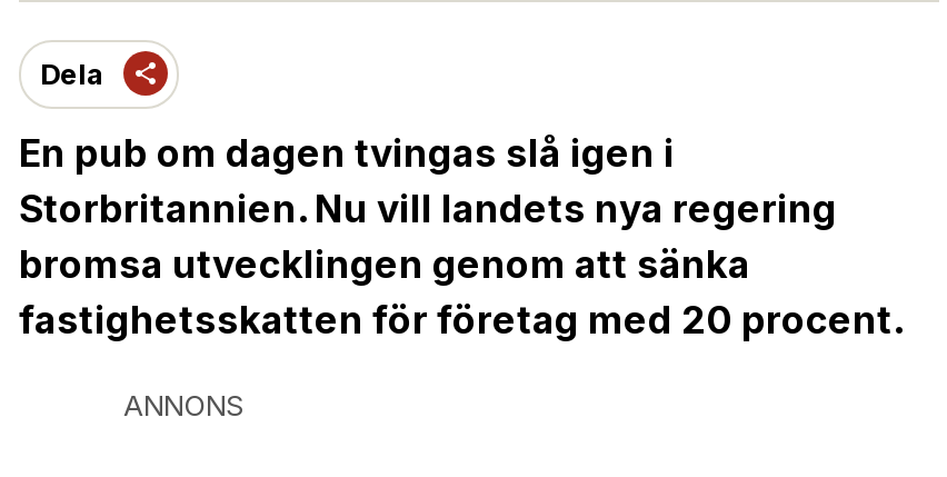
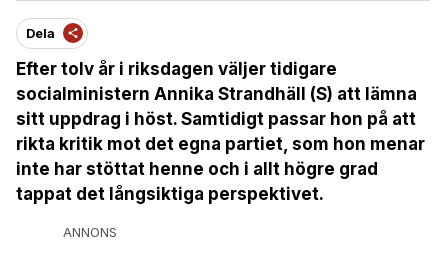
- En pub om dagen tvingas slå igen i
- Storbritannien. Nu vill landets nya regering
- bromsa utvecklingen genom att sänka
- fastighetsskatten för företag med 20 procent.
+ Efter tolv år i riksdagen väljer tidigare
+ socialministern Annika Strandhäll (S) att lämna
+ sitt uppdrag i höst. Samtidigt passar hon på att
+ rikta kritik mot det egna partiet, som hon menar
+ inte har stöttat henne och i allt högre grad
+ tappat det långsiktiga perspektivet.
